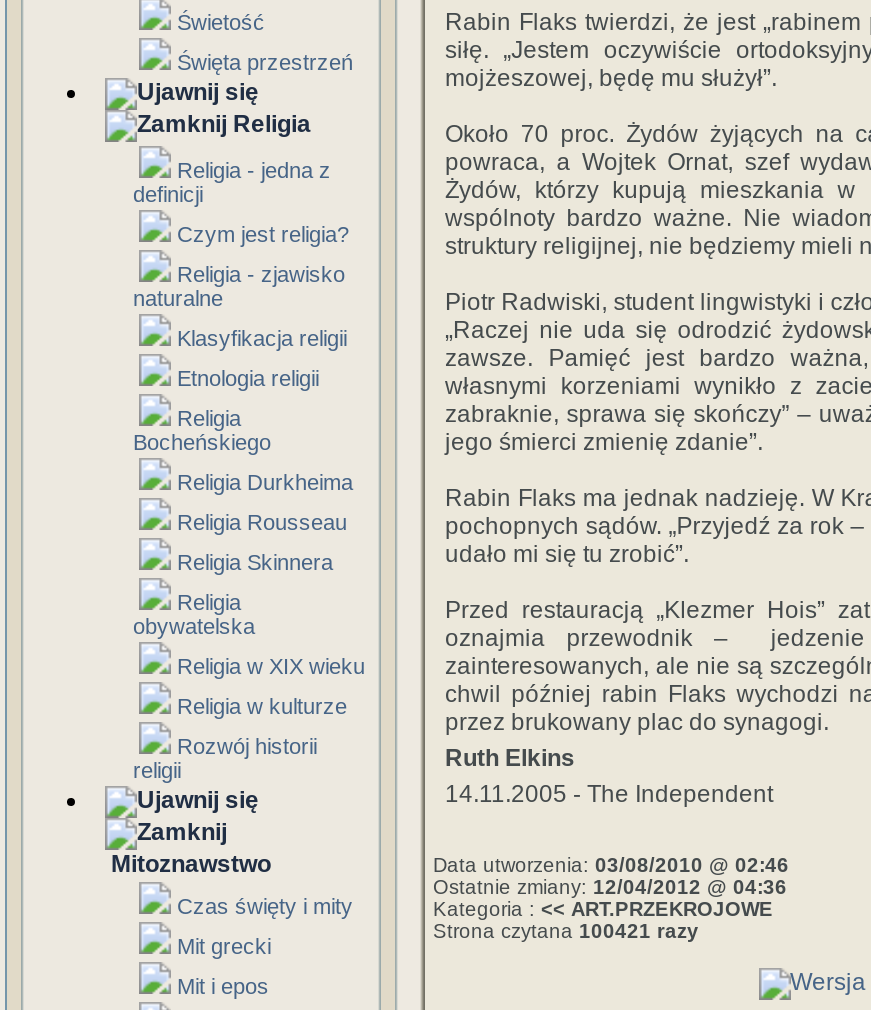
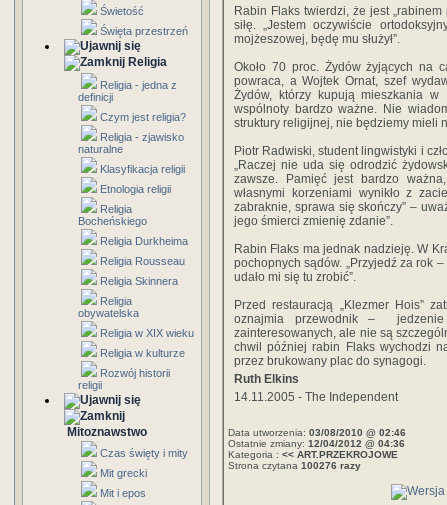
- Strona czytana 100421 razy
+ Strona czytana 100276 razy
